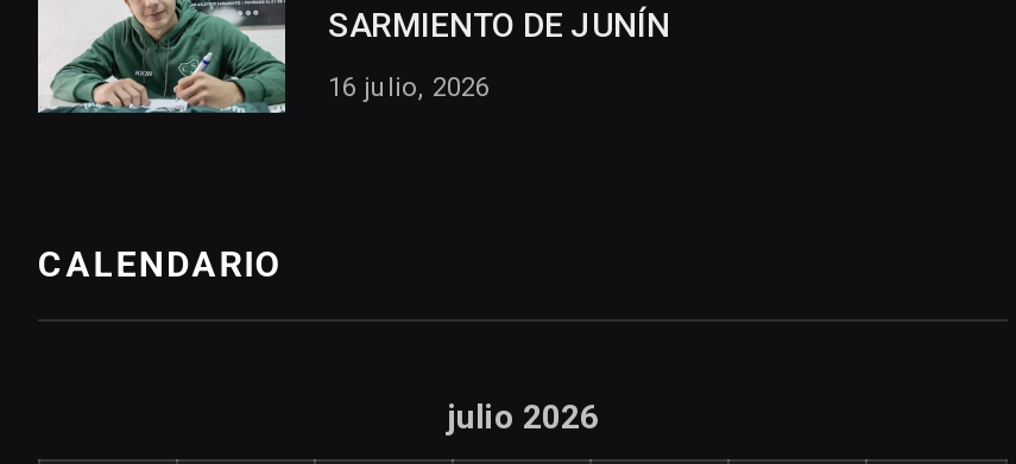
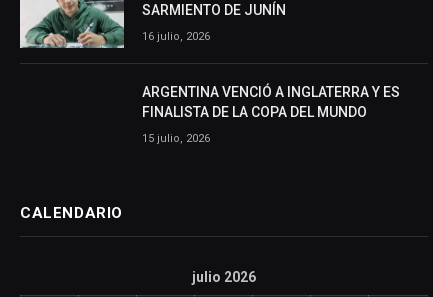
+ ARGENTINA VENCIÓ A INGLATERRA Y ES
+ FINALISTA DE LA COPA DEL MUNDO
+ 15 julio, 2026
